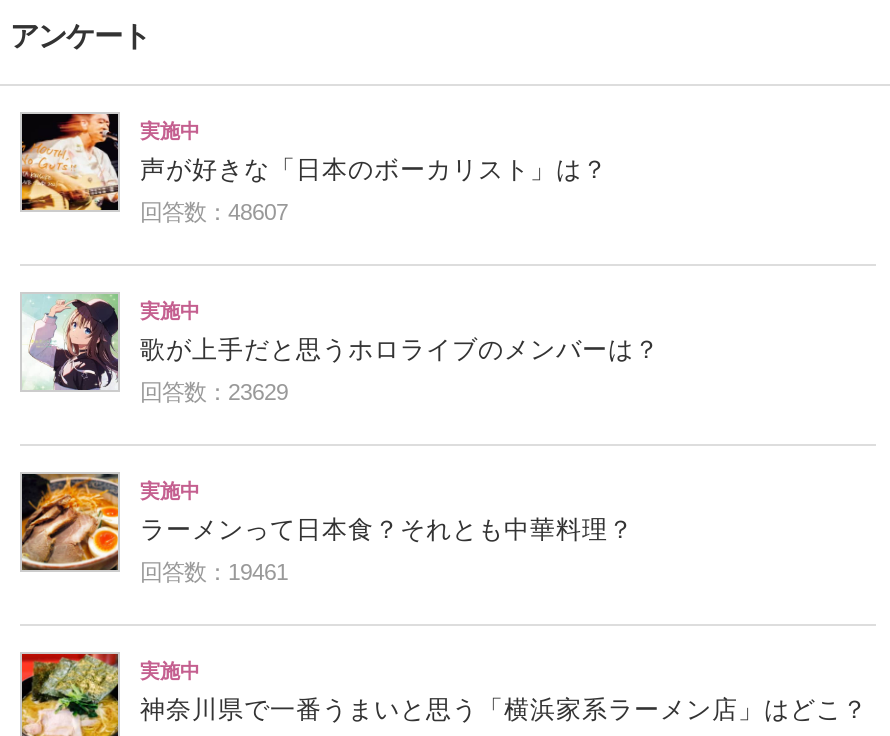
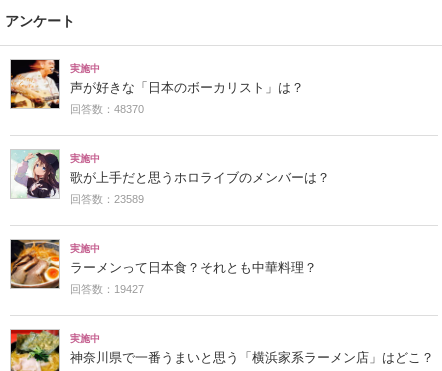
- 回答数：48607
+ 回答数：48370

- 回答数：23629
+ 回答数：23589

- 回答数：19461
+ 回答数：19427
